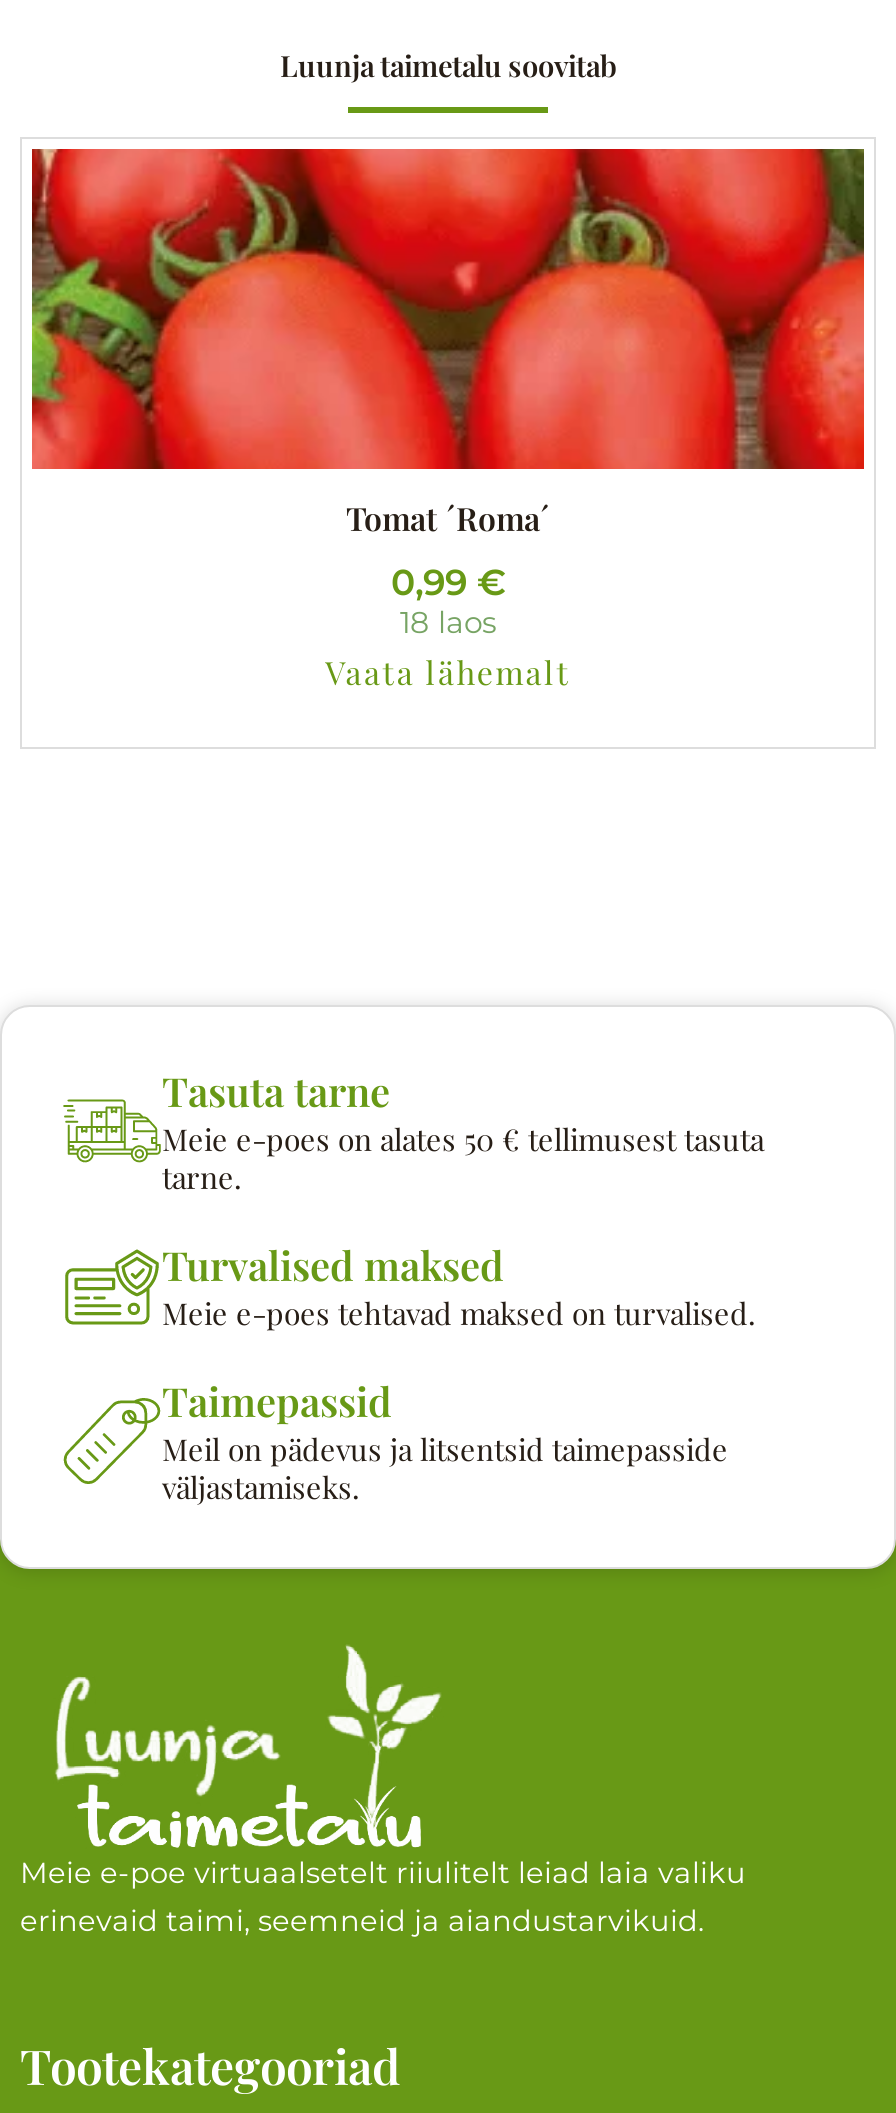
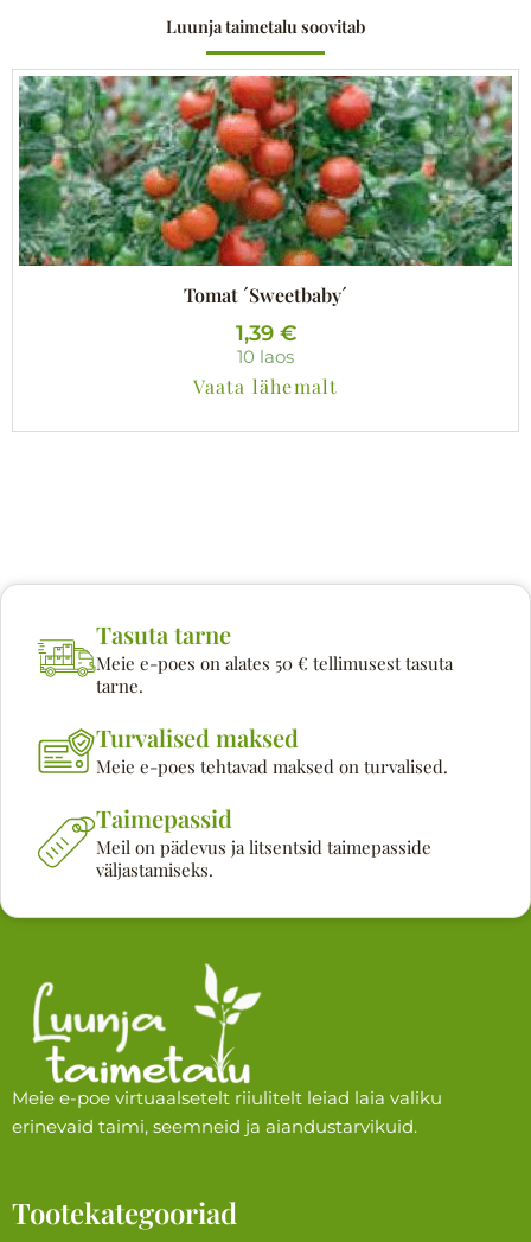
- [image]
- Tomat ´Roma´
+ [image]
+ Tomat ´Sweetbaby´

- 0,99 €
+ 1,39 €

- 18 laos
+ 10 laos
